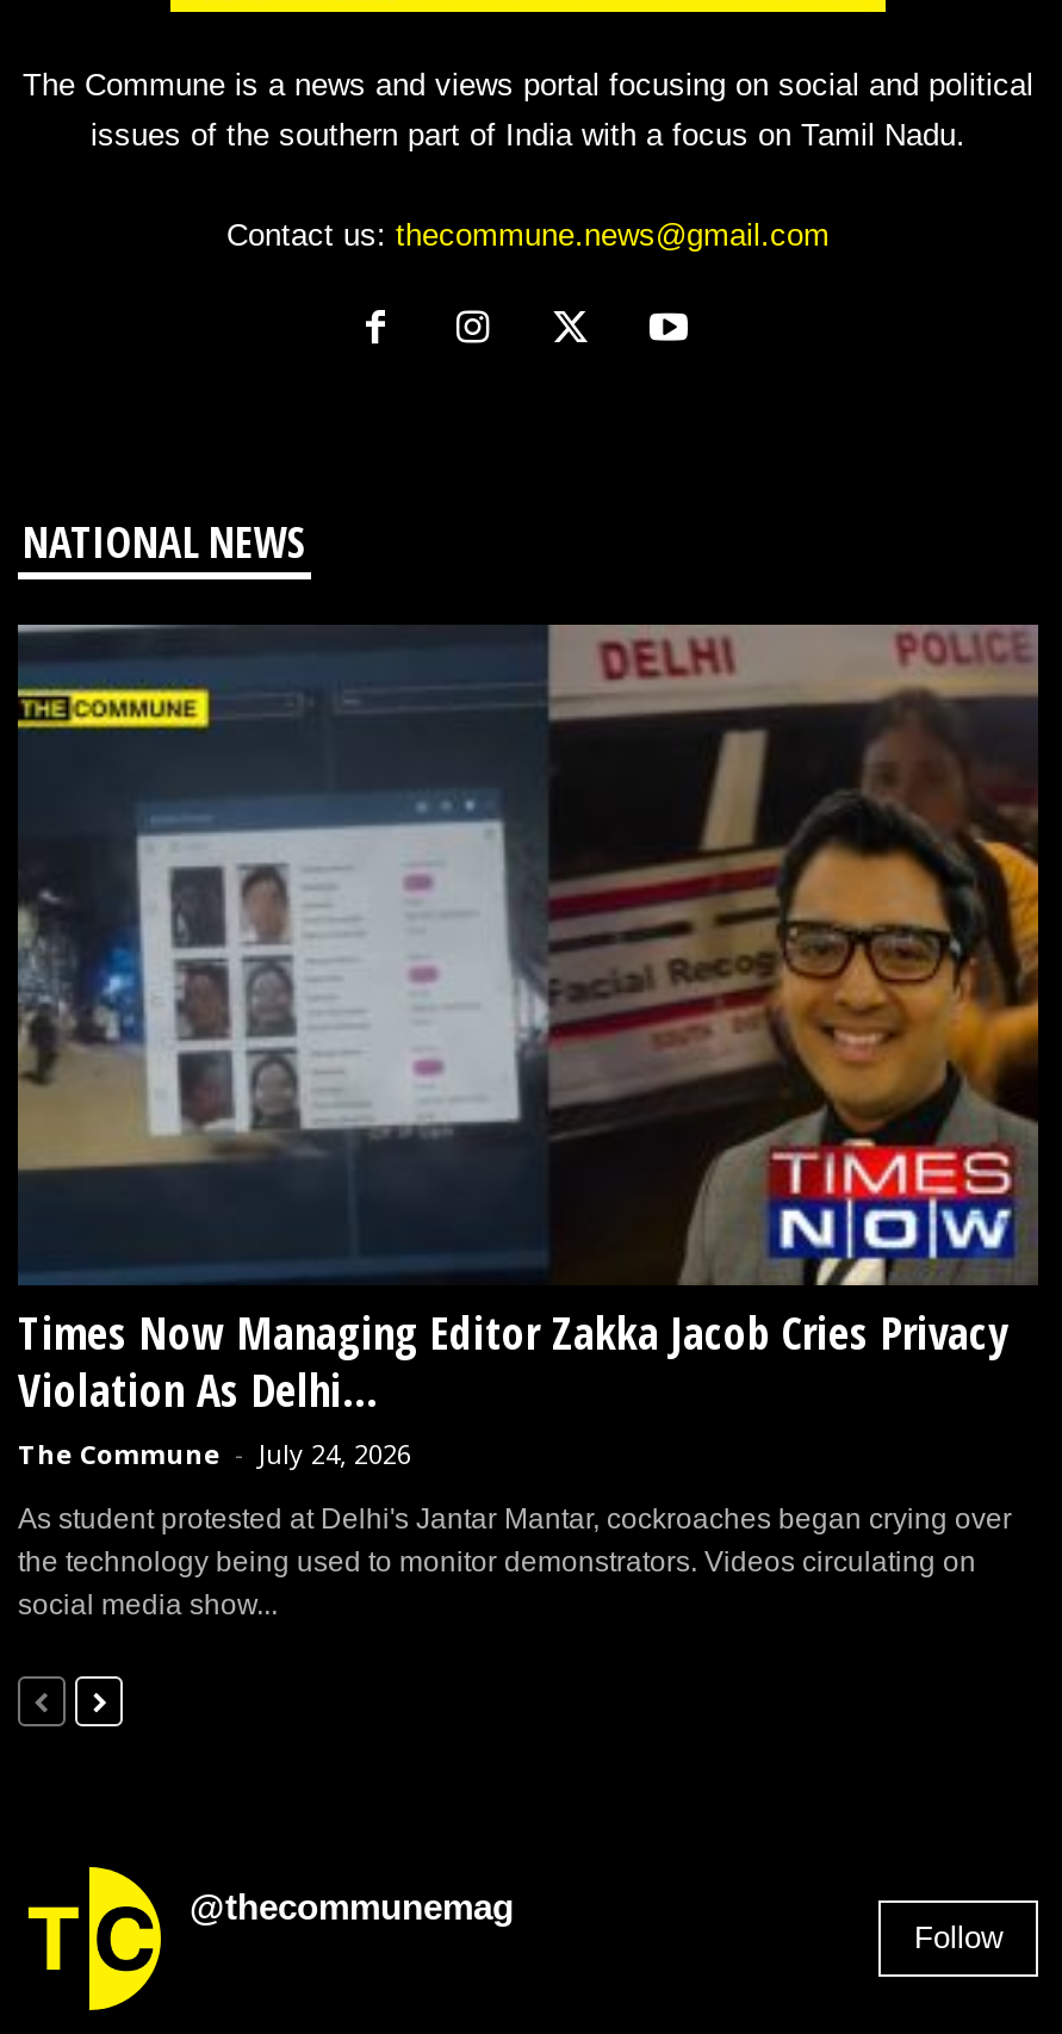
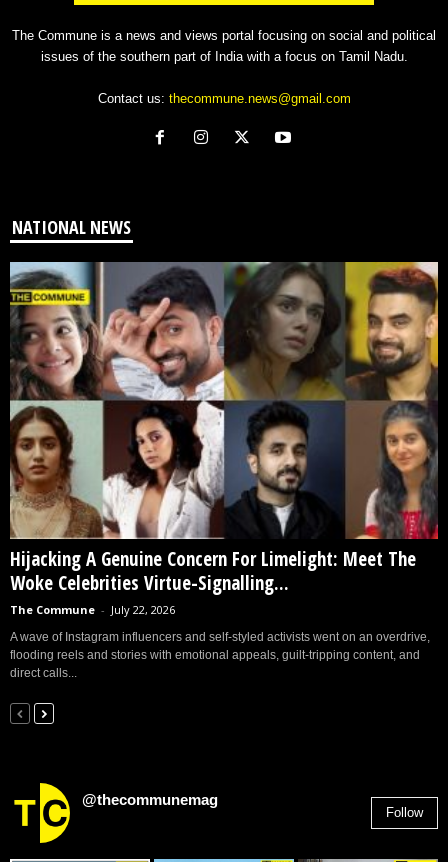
- [image]
- Times Now Managing Editor Zakka Jacob Cries Privacy
- Violation As Delhi...
- The Commune - July 24, 2026
+ [image]
+ Hijacking A Genuine Concern For Limelight: Meet The
+ Woke Celebrities Virtue-Signalling...
+ The Commune - July 22, 2026

- As student protested at Delhi's Jantar Mantar, cockroaches began crying over
- the technology being used to monitor demonstrators. Videos circulating on
- social media show...
+ A wave of Instagram influencers and self-styled activists went on an overdrive,
+ flooding reels and stories with emotional appeals, guilt-tripping content, and
+ direct calls...
